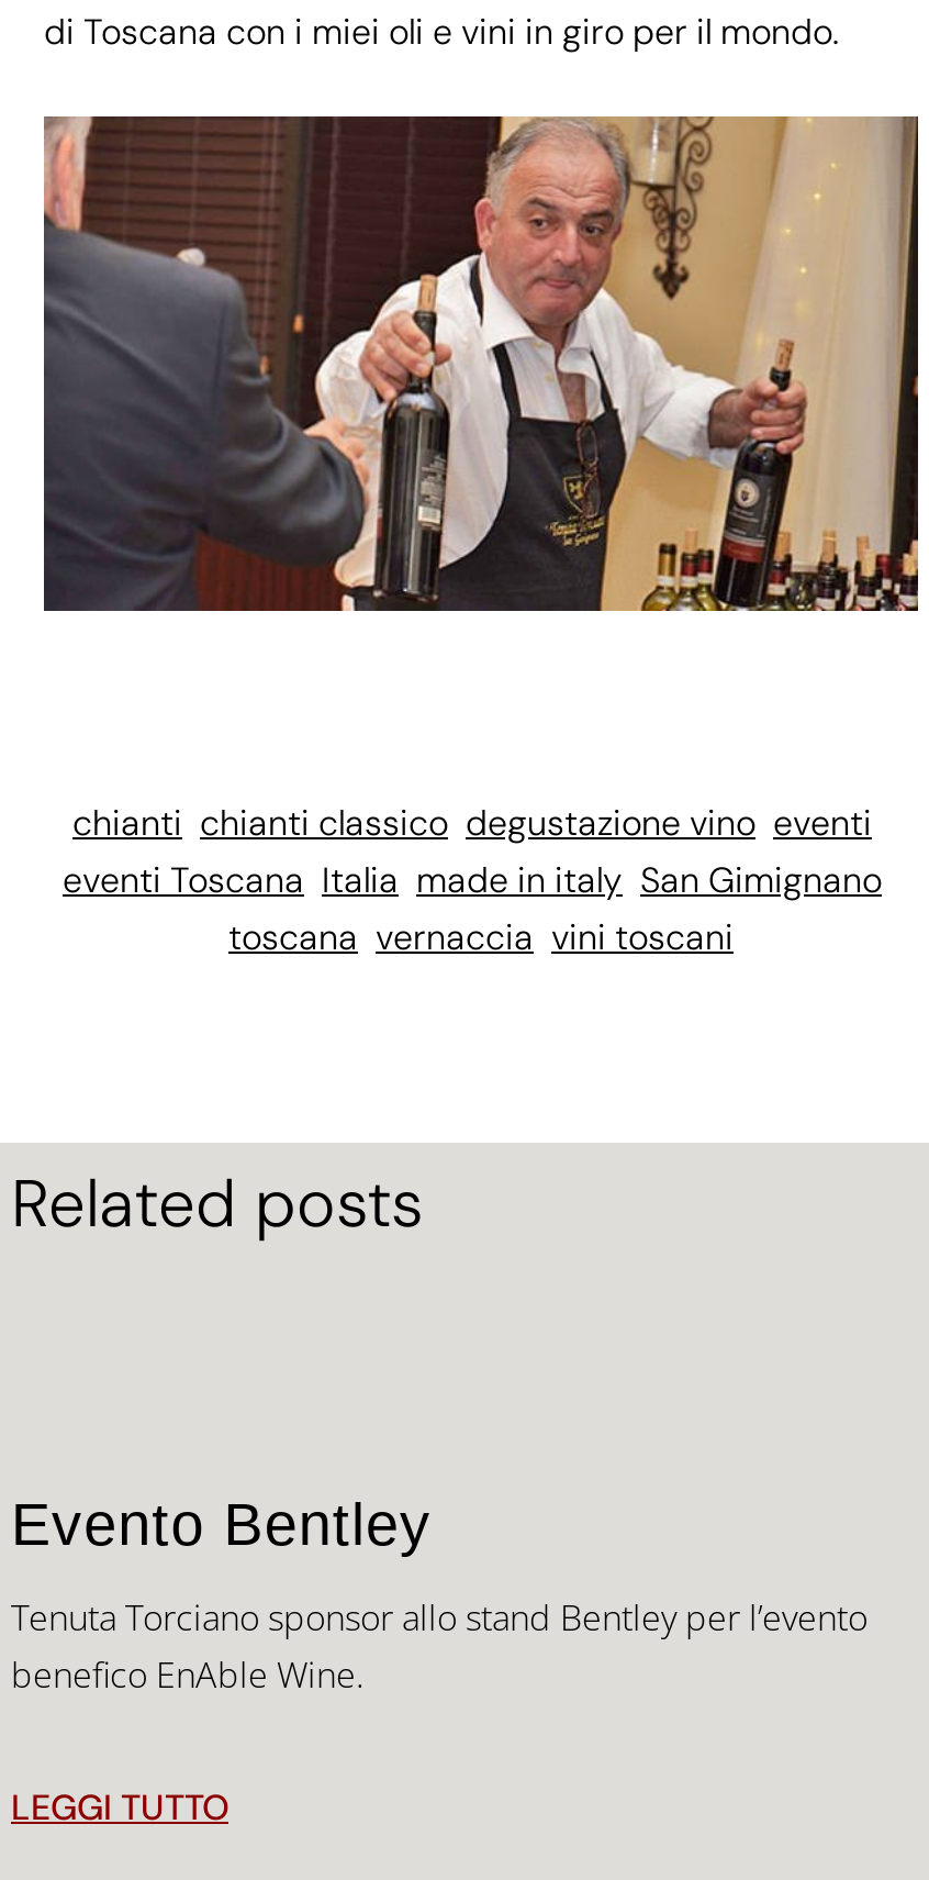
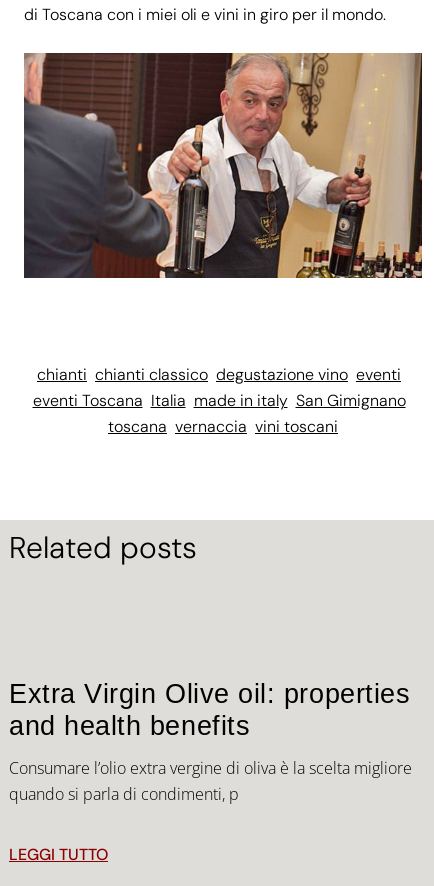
- Evento Bentley
+ Extra Virgin Olive oil: properties
+ and health benefits

- Tenuta Torciano sponsor allo stand Bentley per l’evento
- benefico EnAble Wine.
+ Consumare l’olio extra vergine di oliva è la scelta migliore
+ quando si parla di condimenti, p
